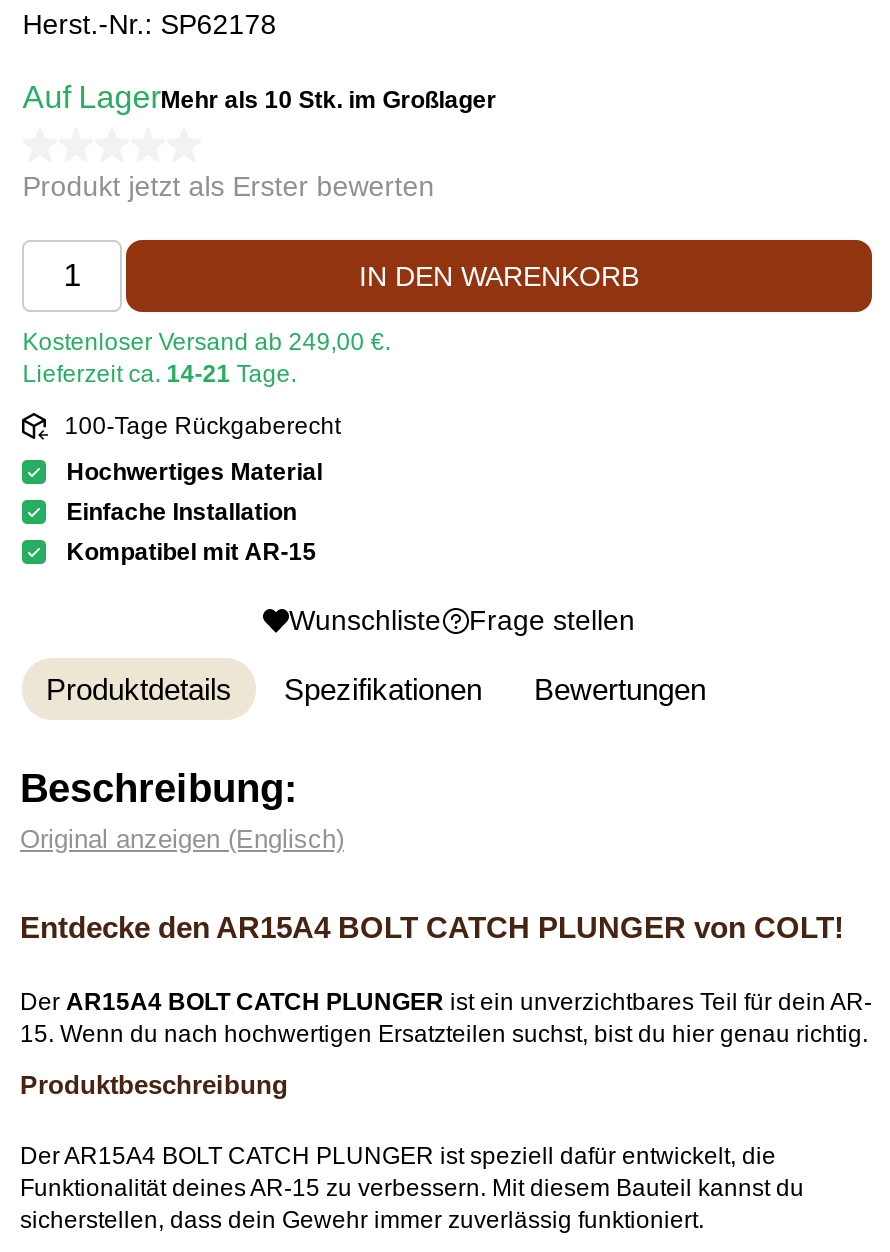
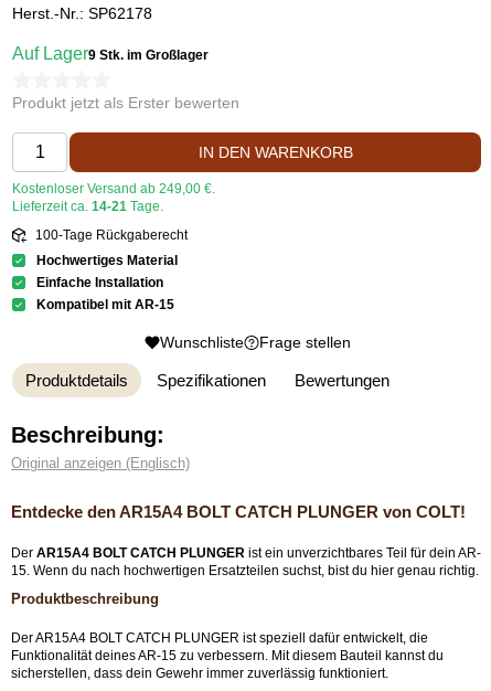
- Auf LagerMehr als 10 Stk. im Großlager
+ Auf Lager9 Stk. im Großlager
